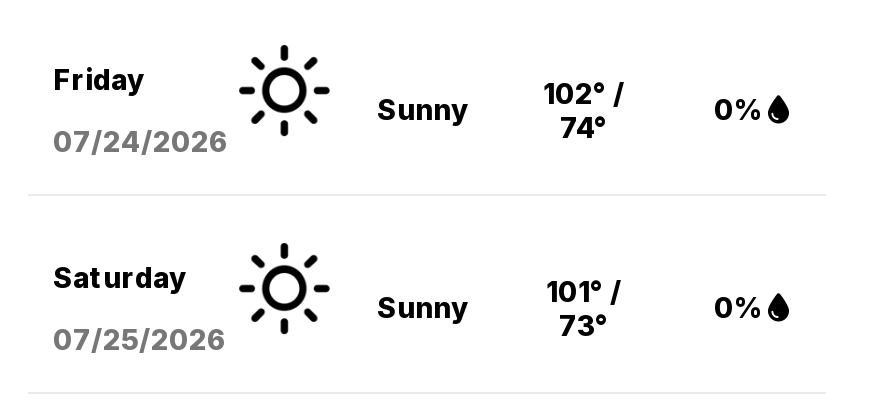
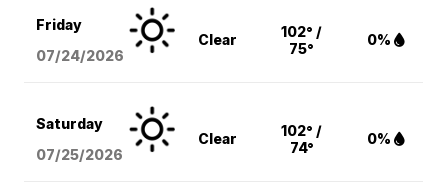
- Sunny
+ Clear

- 74°
+ 75°

- Sunny
- 101° /
- 73°
+ Clear
+ 102° /
+ 74°
